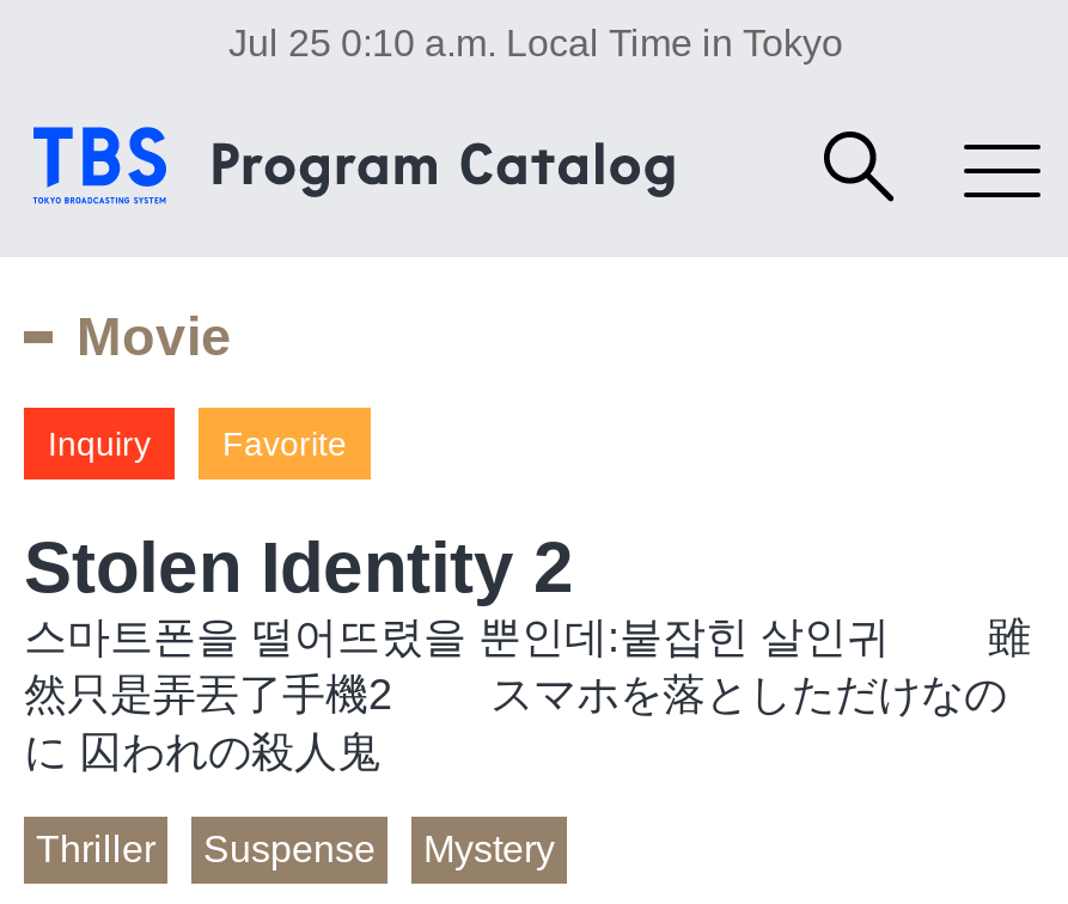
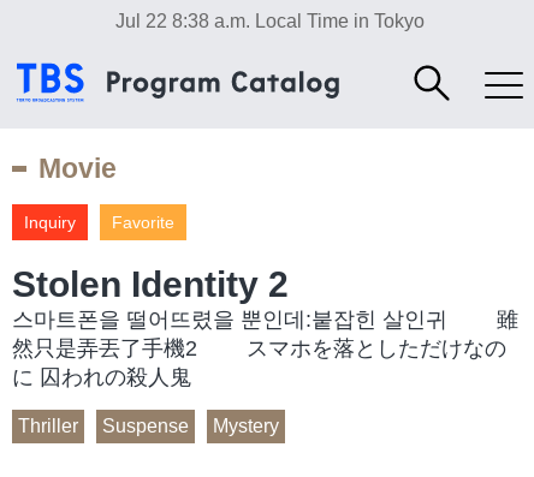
- Jul 25 0:10 a.m. Local Time in Tokyo
+ Jul 22 8:38 a.m. Local Time in Tokyo
